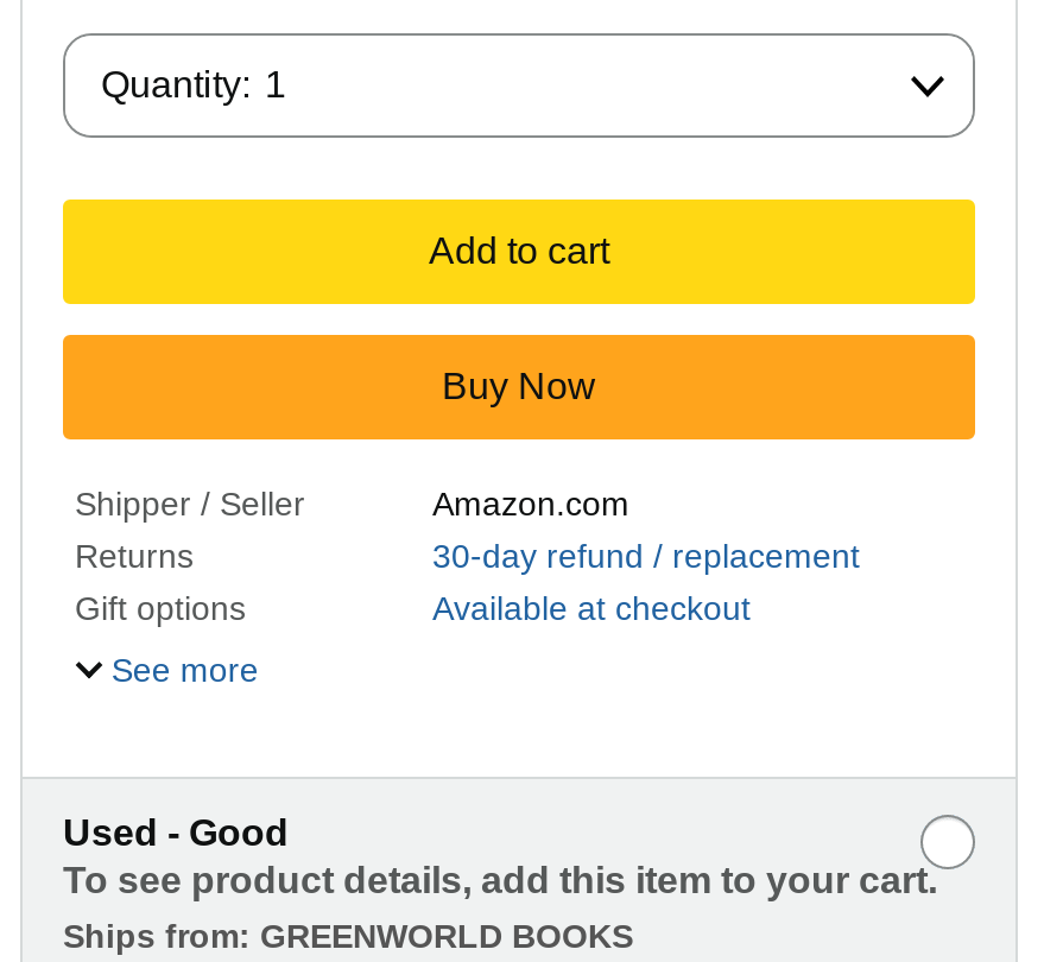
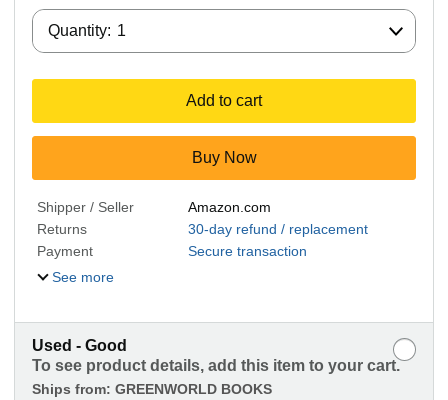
- Gift options
- Available at checkout
+ Payment
+ Secure transaction
